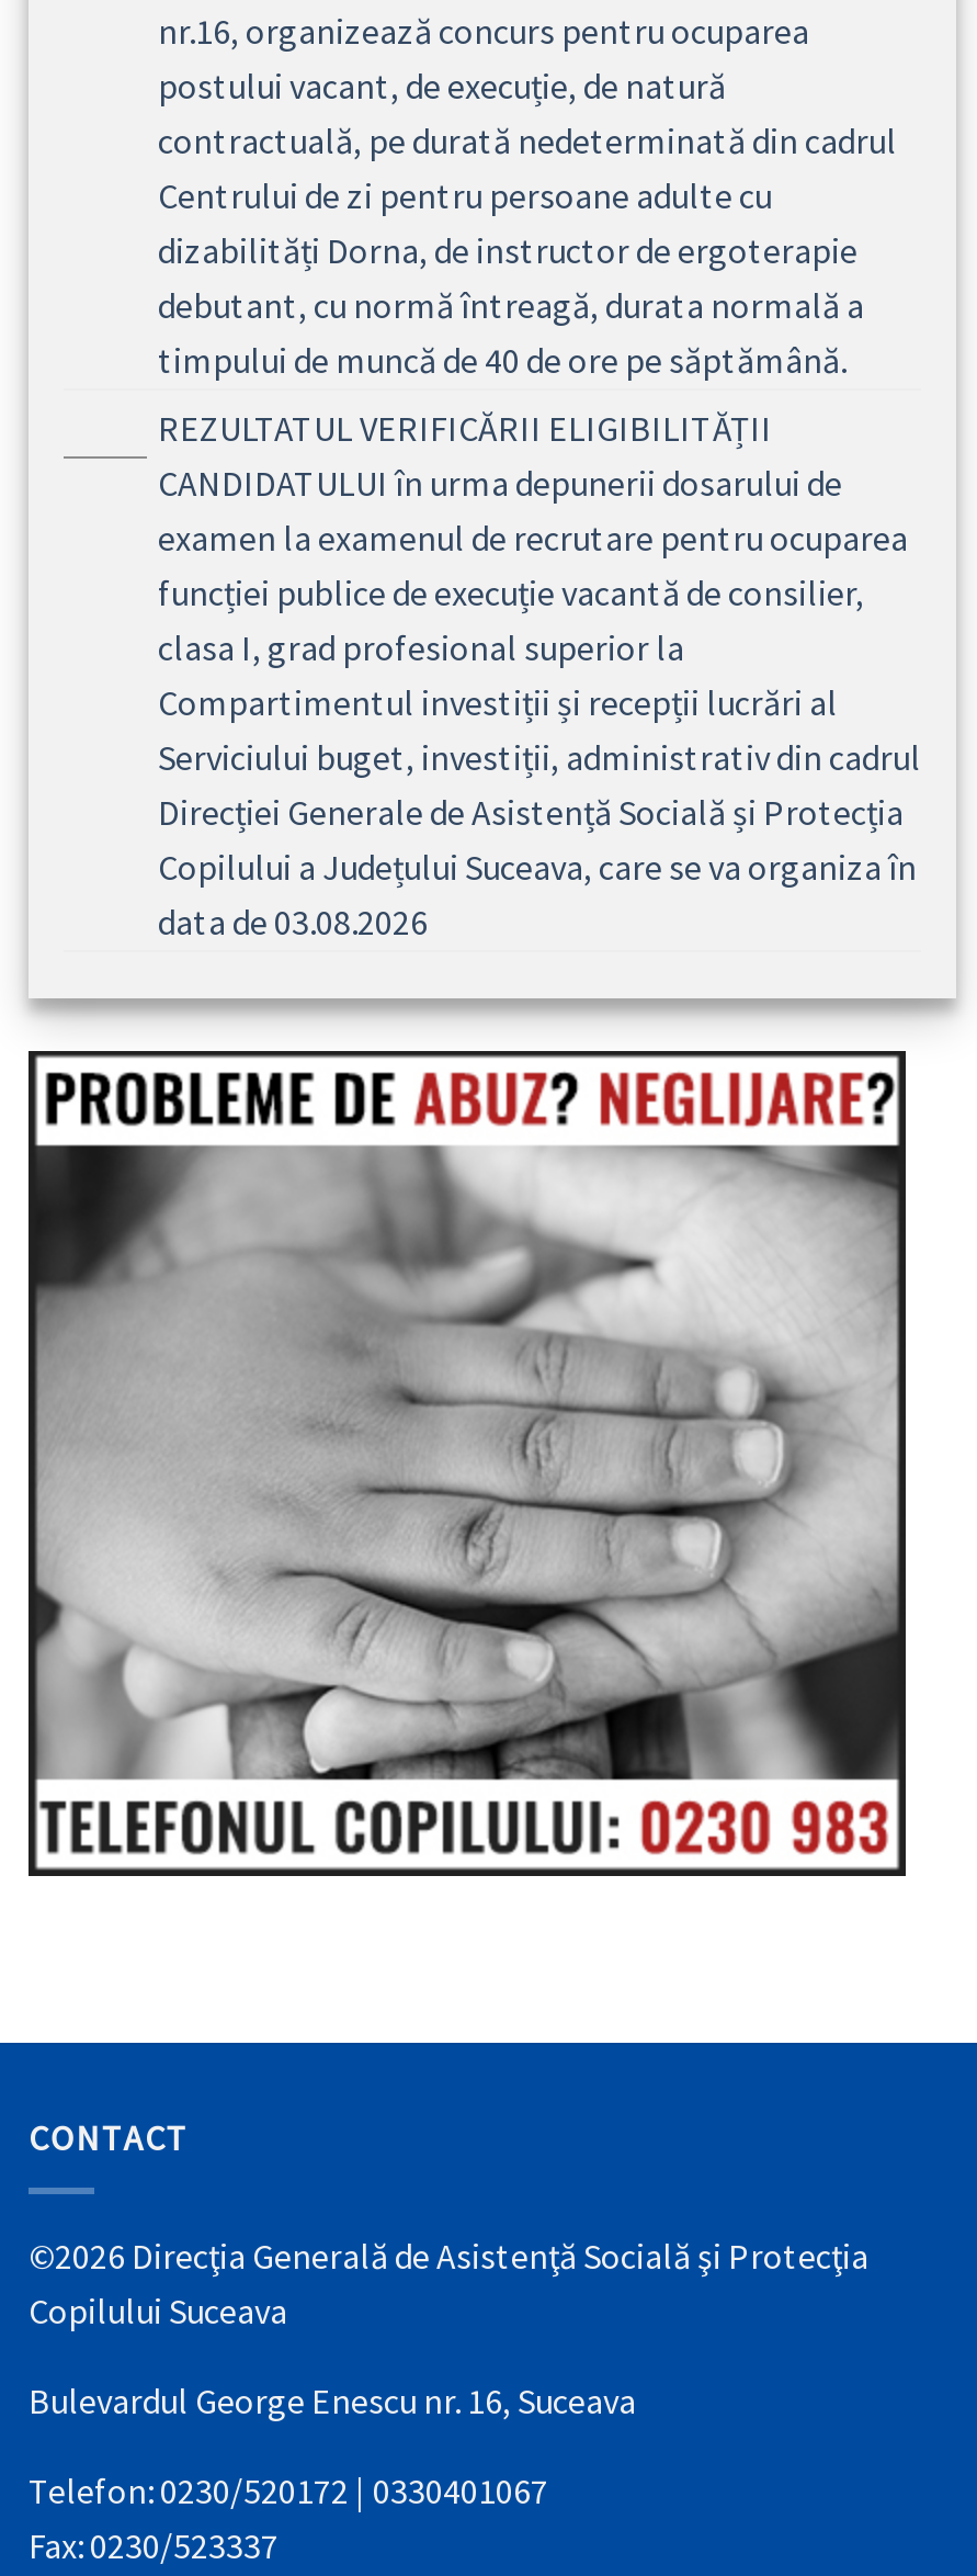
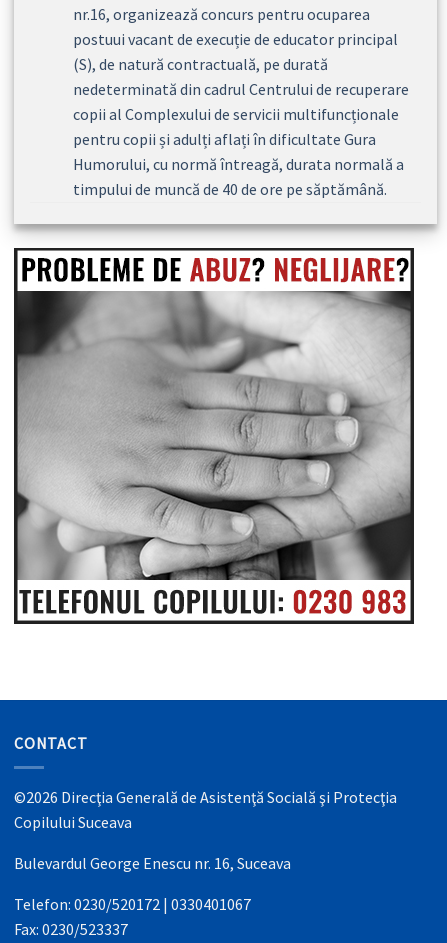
- postului vacant, de execuție, de natură
- contractuală, pe durată nedeterminată din cadrul
- Centrului de zi pentru persoane adulte cu
- dizabilități Dorna, de instructor de ergoterapie
- debutant, cu normă întreagă, durata normală a
+ postuui vacant de execuție de educator principal
+ (S), de natură contractuală, pe durată
+ nedeterminată din cadrul Centrului de recuperare
+ copii al Complexului de servicii multifuncționale
+ pentru copii și adulți aflați în dificultate Gura
+ Humorului, cu normă întreagă, durata normală a

moved down: timpului de muncă de 40 de ore pe săptămână.

- REZULTATUL VERIFICĂRII ELIGIBILITĂȚII
- CANDIDATULUI în urma depunerii dosarului de
- examen la examenul de recrutare pentru ocuparea
- funcției publice de execuție vacantă de consilier,
- clasa I, grad profesional superior la
- Compartimentul investiții și recepții lucrări al
- Serviciului buget, investiții, administrativ din cadrul
- Direcției Generale de Asistență Socială și Protecția
- Copilului a Județului Suceava, care se va organiza în
- data de 03.08.2026
